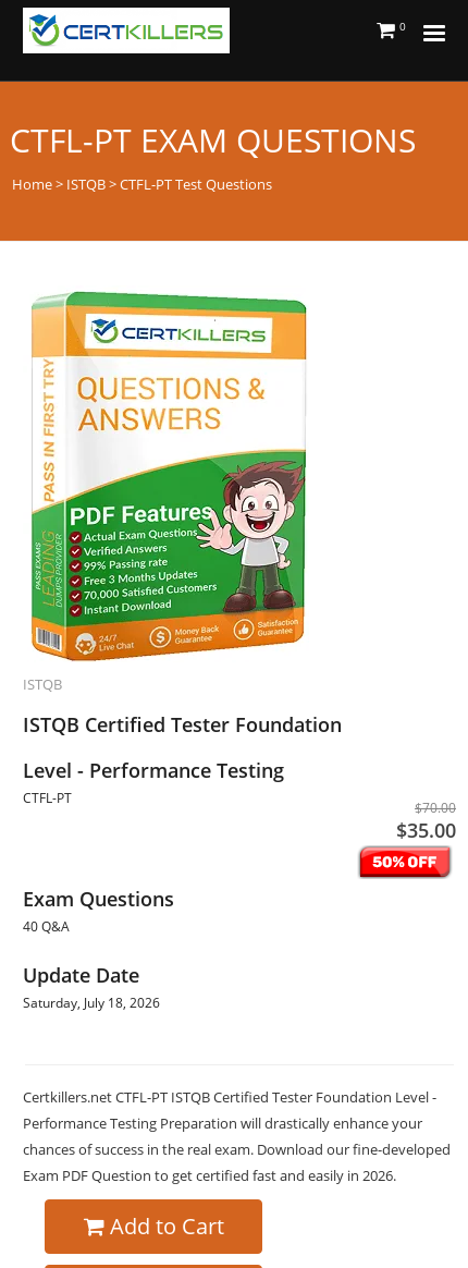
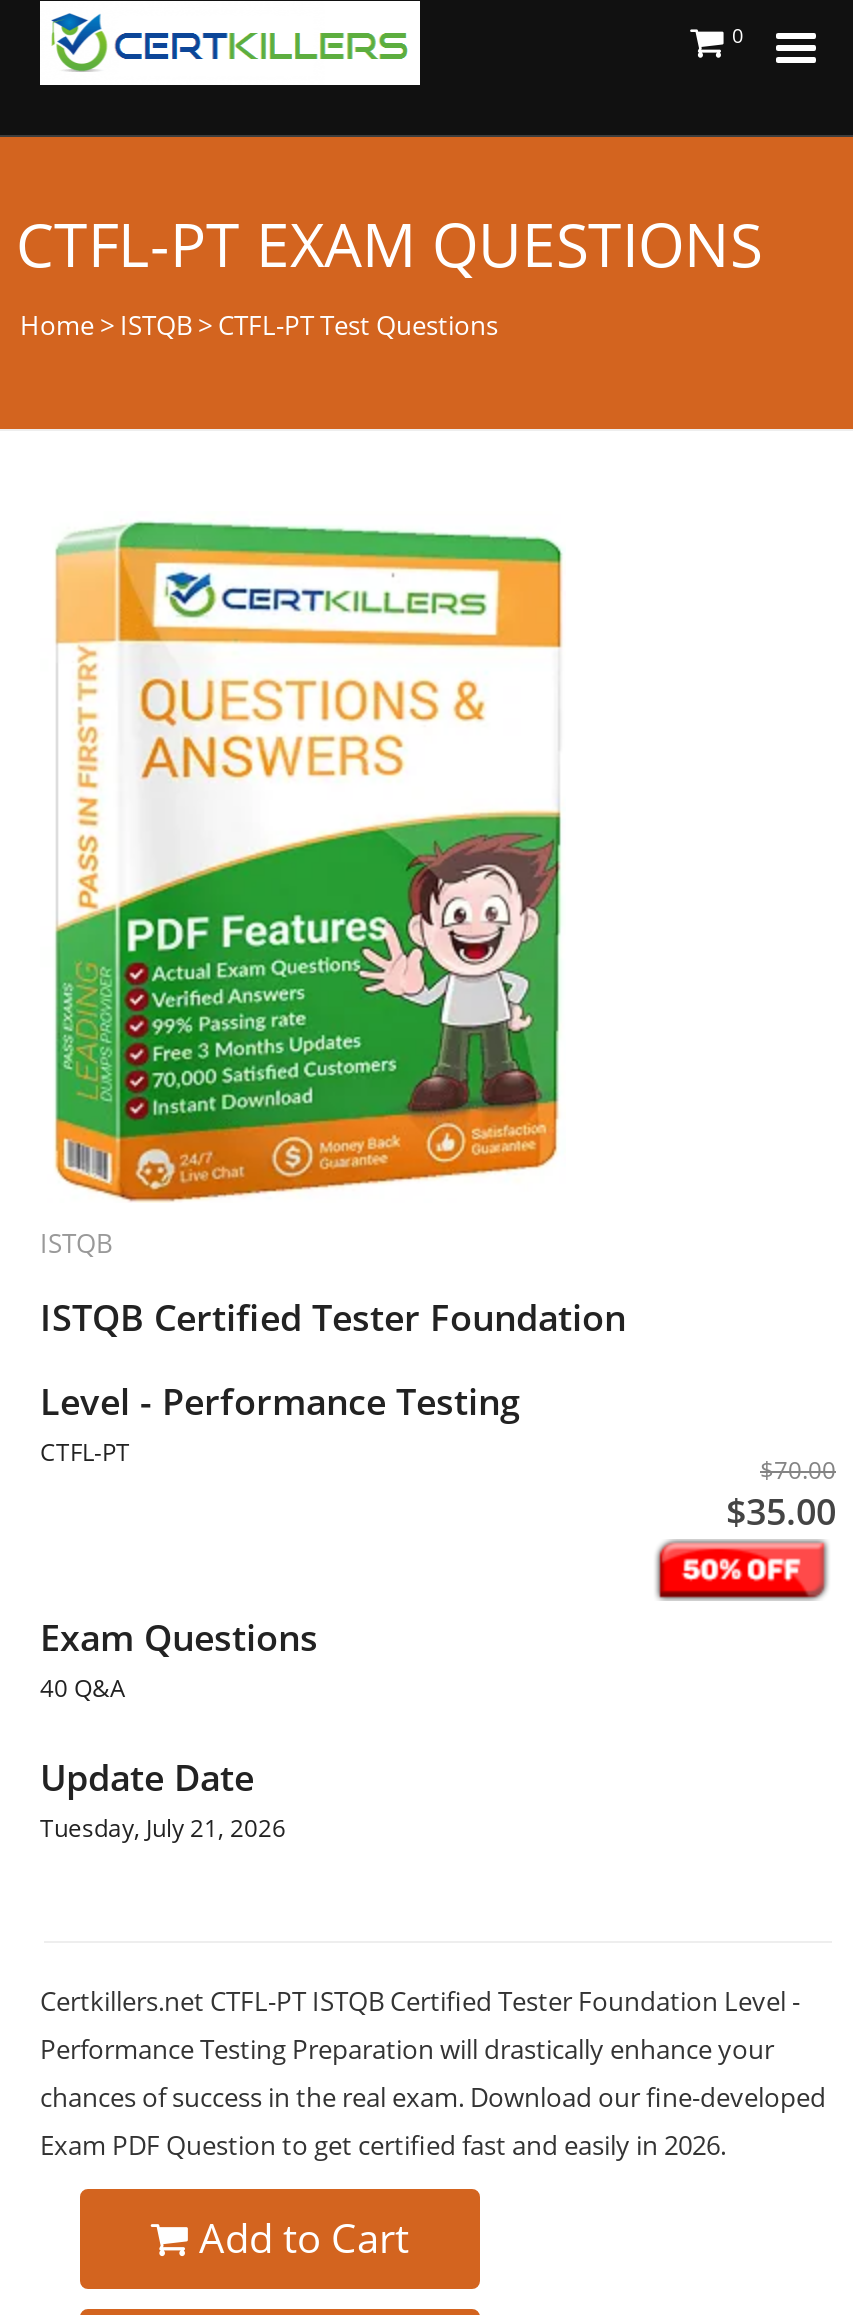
- Saturday, July 18, 2026
+ Tuesday, July 21, 2026
